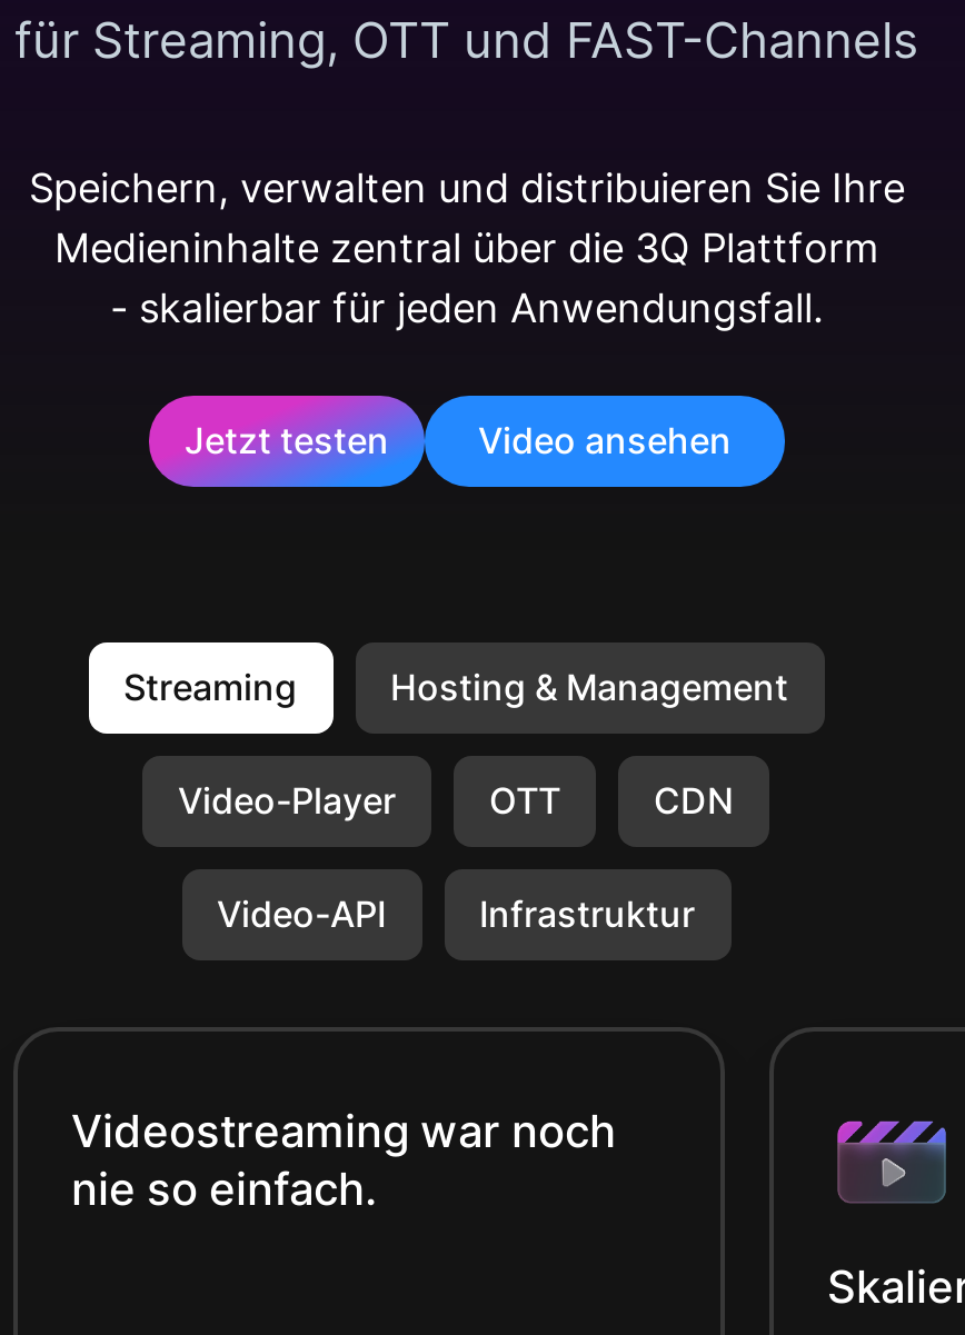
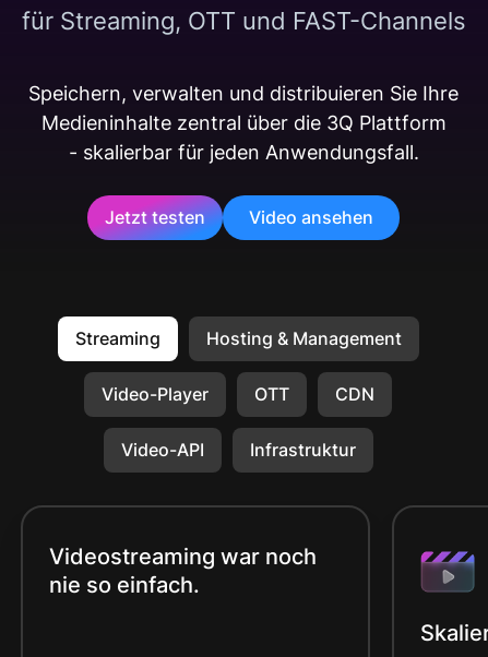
- [image]
+ [image]
